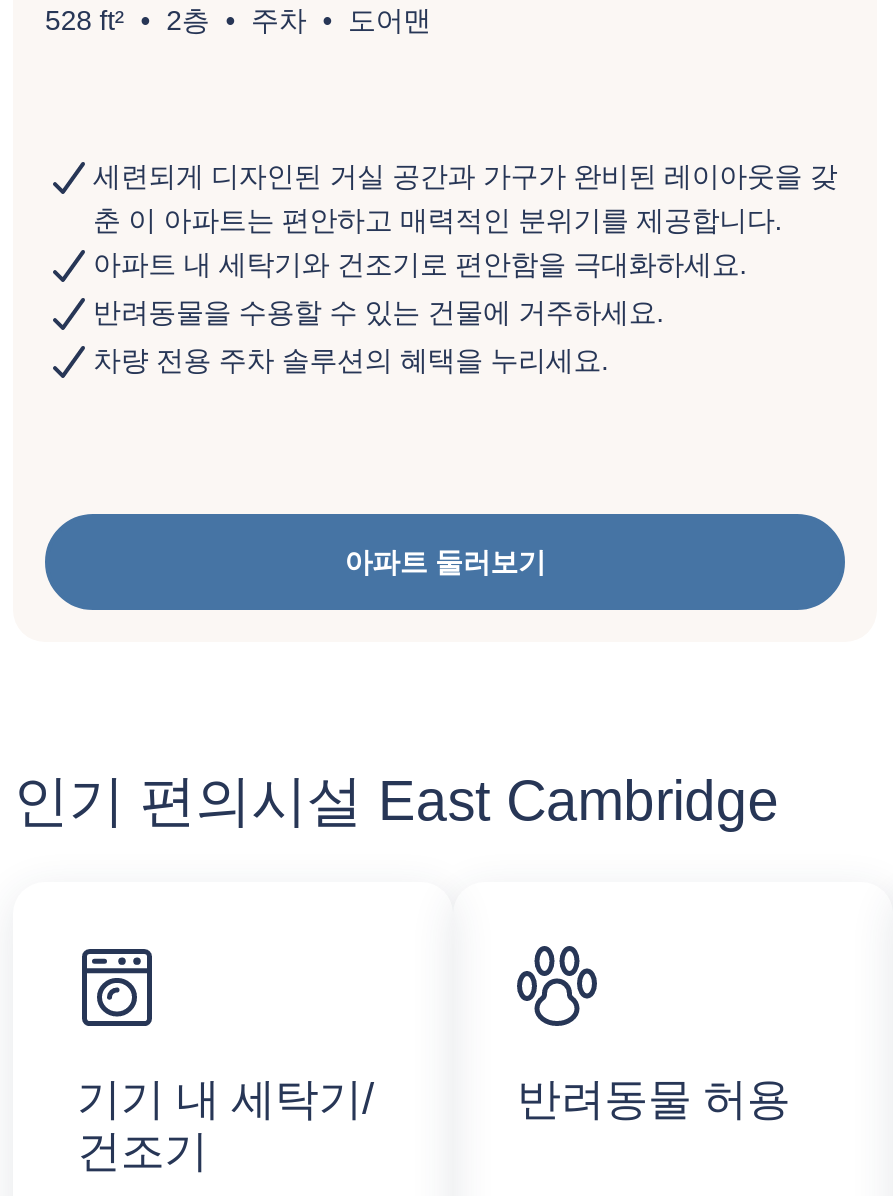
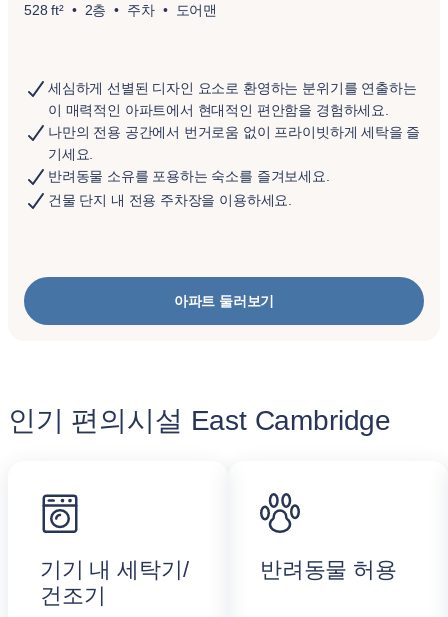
- 세련되게 디자인된 거실 공간과 가구가 완비된 레이아웃을 갖
- 춘 이 아파트는 편안하고 매력적인 분위기를 제공합니다.
- 아파트 내 세탁기와 건조기로 편안함을 극대화하세요.
- 반려동물을 수용할 수 있는 건물에 거주하세요.
- 차량 전용 주차 솔루션의 혜택을 누리세요.
+ 세심하게 선별된 디자인 요소로 환영하는 분위기를 연출하는
+ 이 매력적인 아파트에서 현대적인 편안함을 경험하세요.
+ 나만의 전용 공간에서 번거로움 없이 프라이빗하게 세탁을 즐
+ 기세요.
+ 반려동물 소유를 포용하는 숙소를 즐겨보세요.
+ 건물 단지 내 전용 주차장을 이용하세요.
